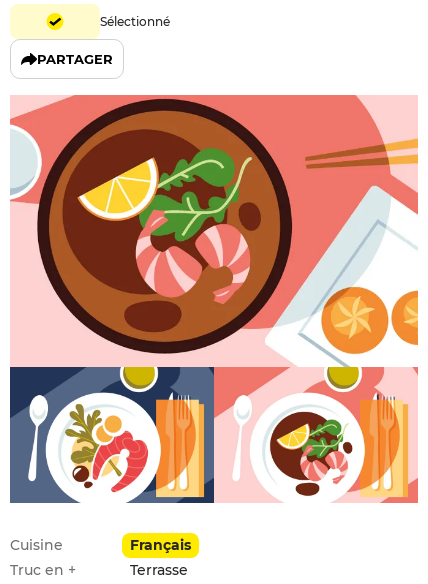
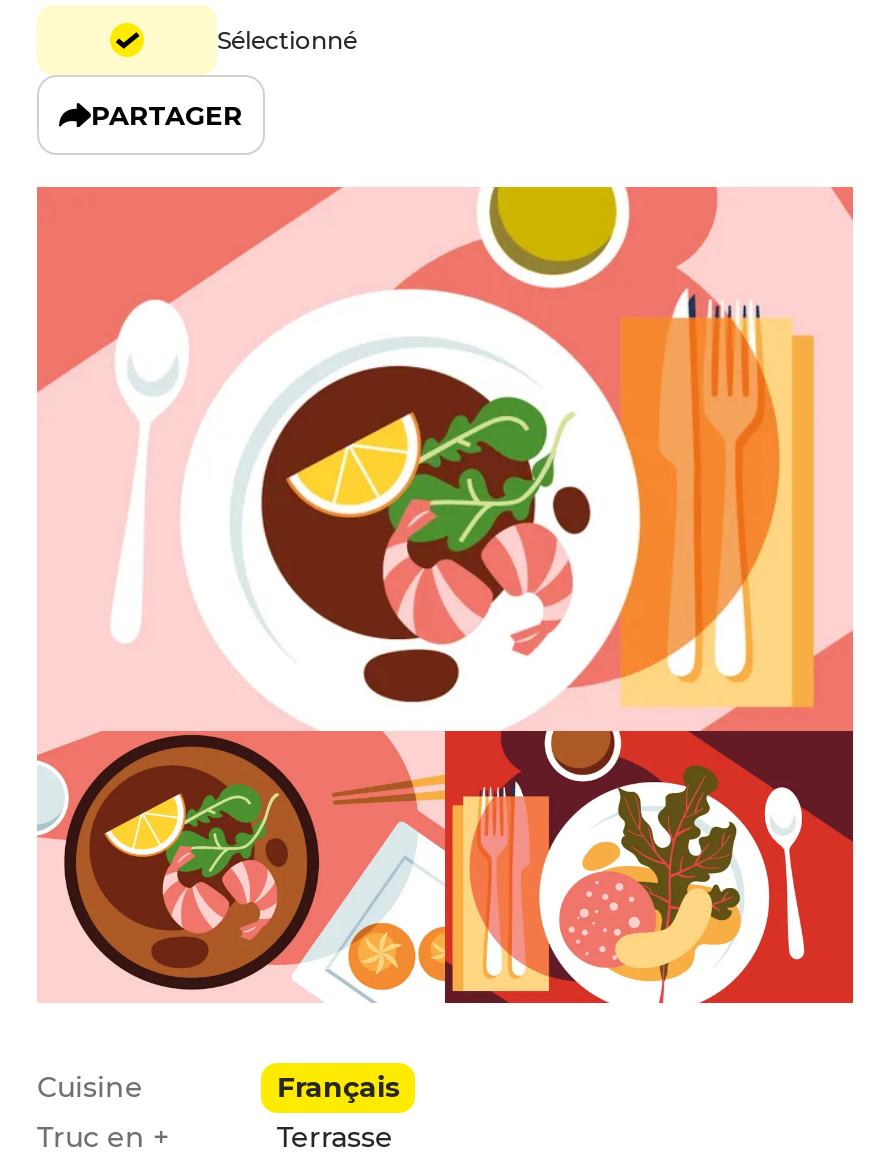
- [image]
+ [image]
